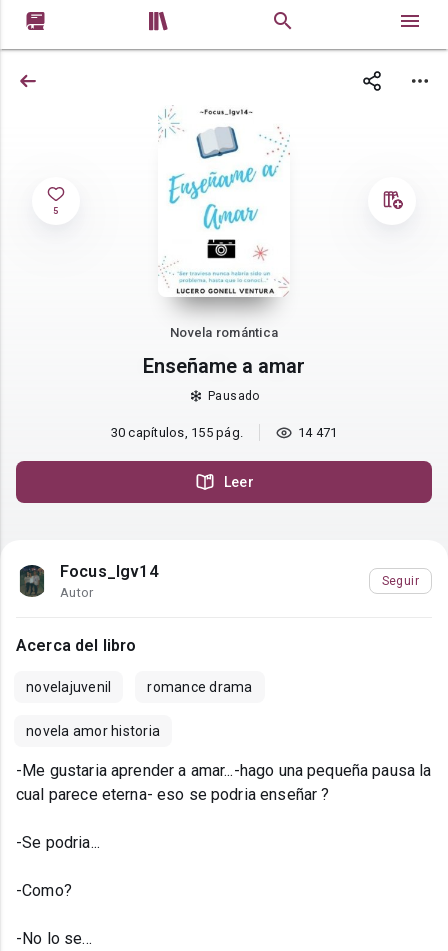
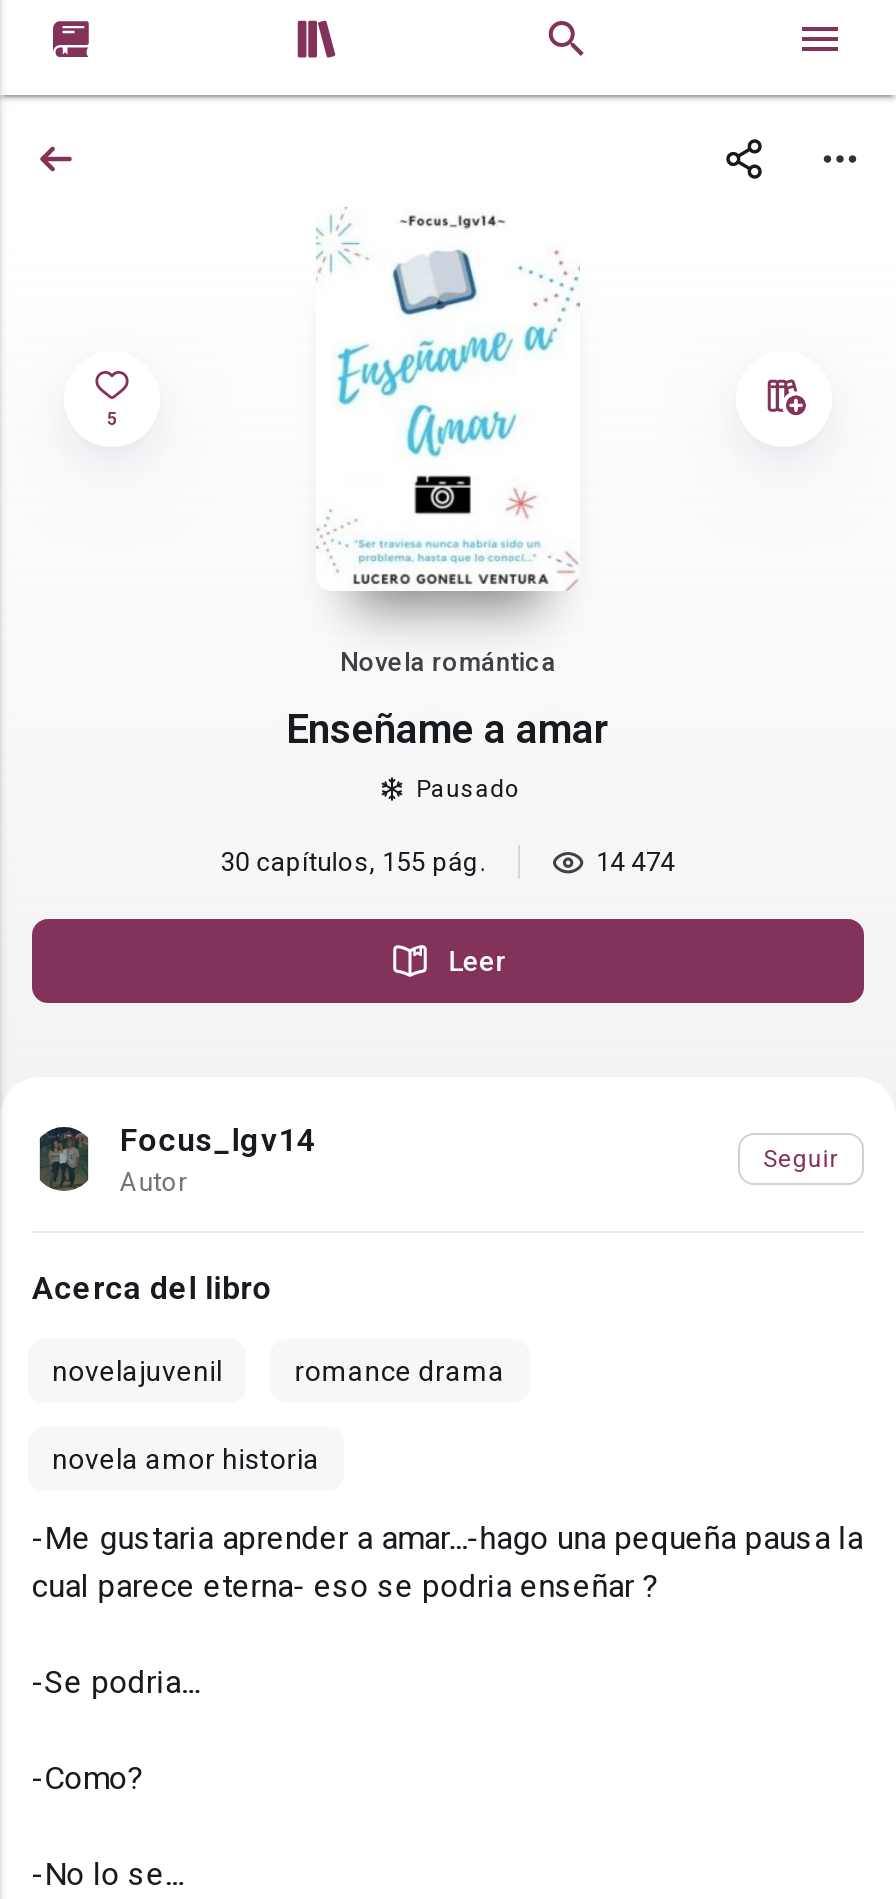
- 14 471
+ 14 474
